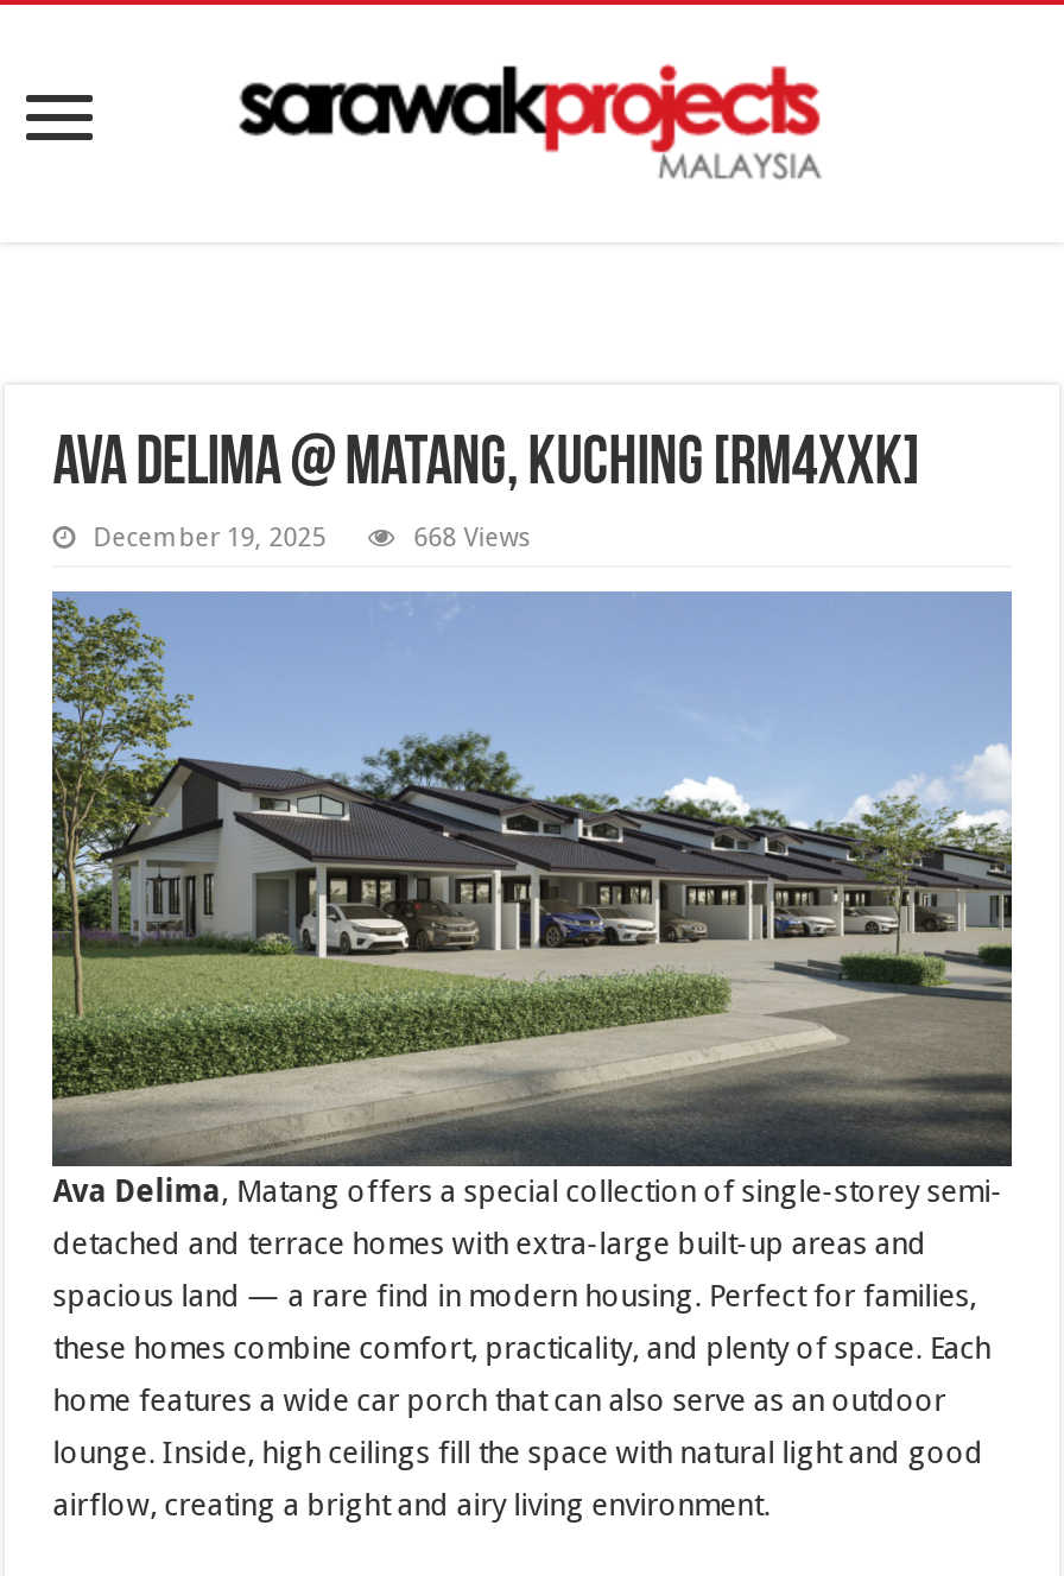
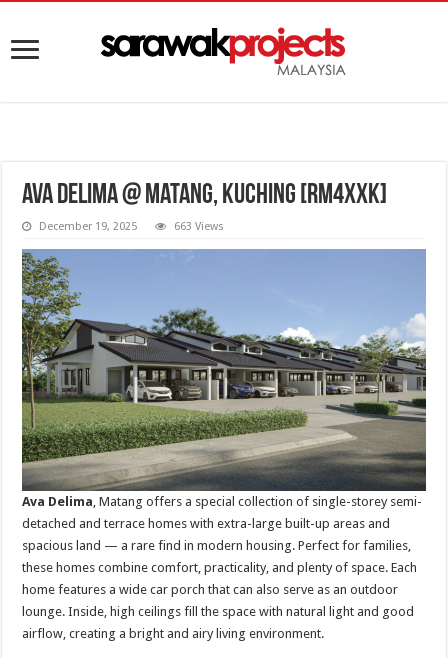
- 668 Views
+ 663 Views
